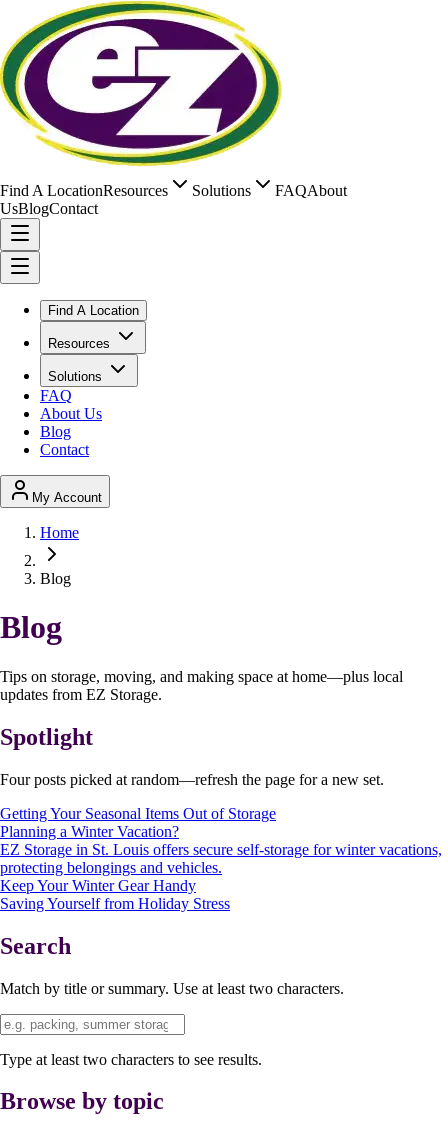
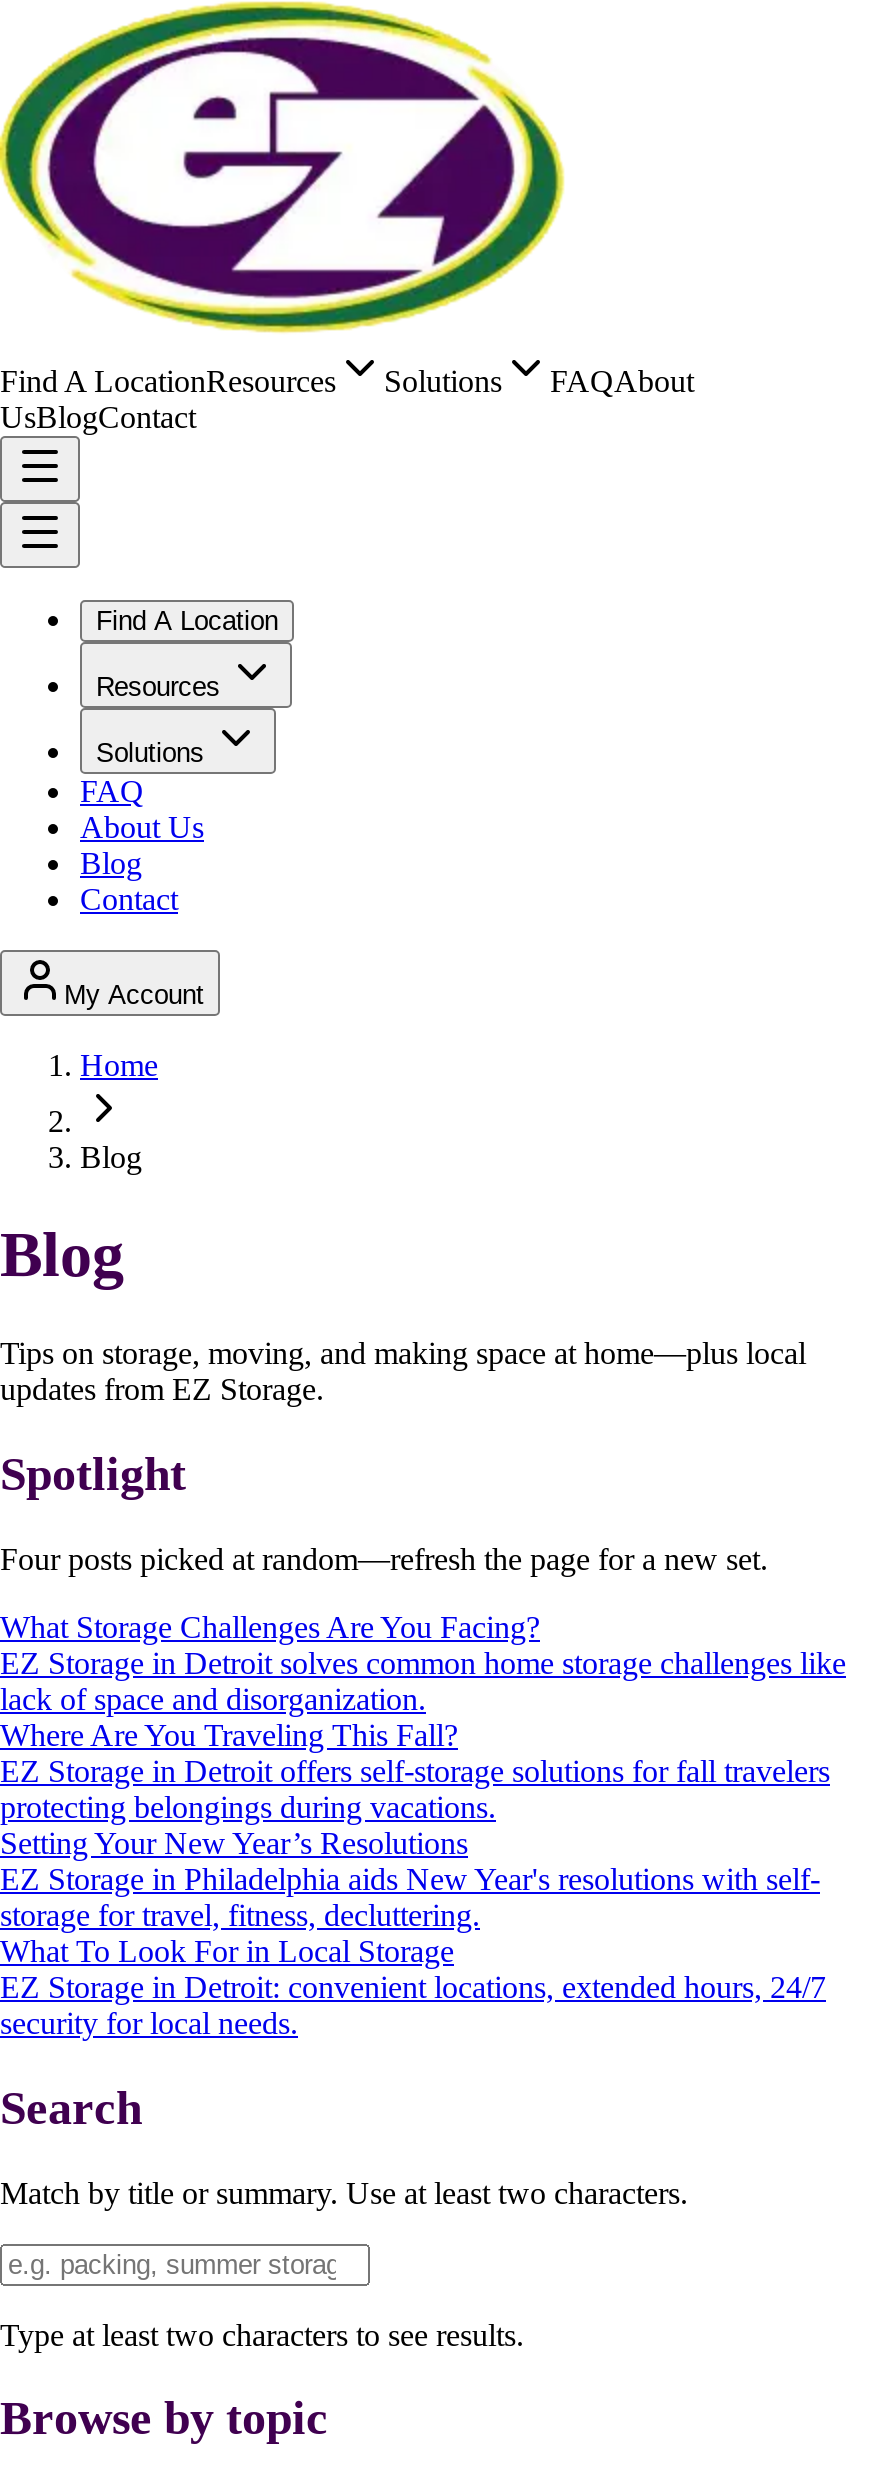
- Getting Your Seasonal Items Out of Storage
- Planning a Winter Vacation?
- EZ Storage in St. Louis offers secure self-storage for winter vacations,
- protecting belongings and vehicles.
- Keep Your Winter Gear Handy
- Saving Yourself from Holiday Stress
+ What Storage Challenges Are You Facing?
+ EZ Storage in Detroit solves common home storage challenges like
+ lack of space and disorganization.
+ Where Are You Traveling This Fall?
+ EZ Storage in Detroit offers self-storage solutions for fall travelers
+ protecting belongings during vacations.
+ Setting Your New Year’s Resolutions
+ EZ Storage in Philadelphia aids New Year's resolutions with self-
+ storage for travel, fitness, decluttering.
+ What To Look For in Local Storage
+ EZ Storage in Detroit: convenient locations, extended hours, 24/7
+ security for local needs.
